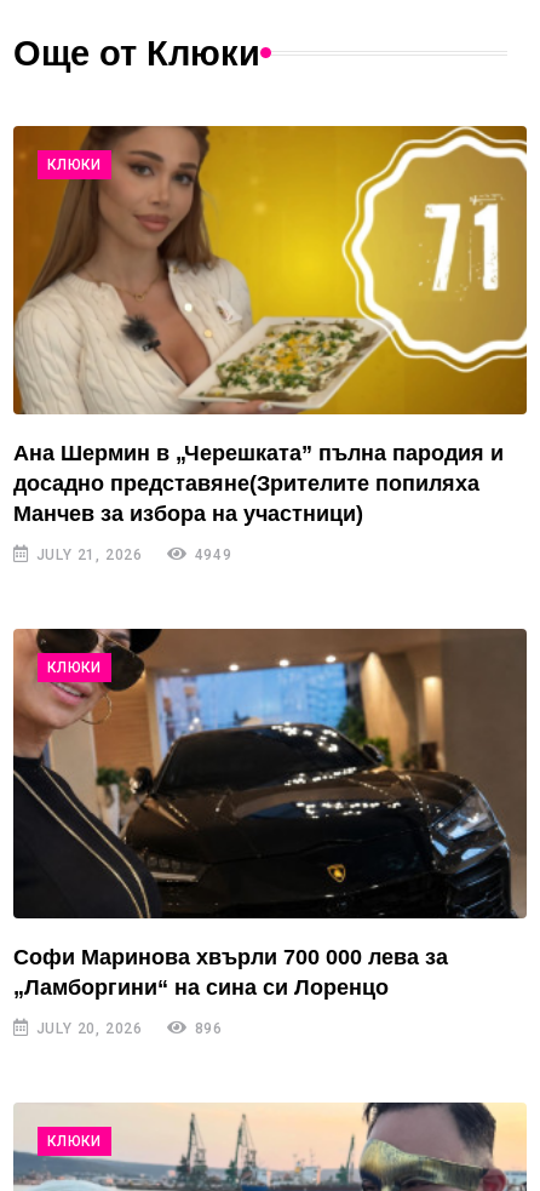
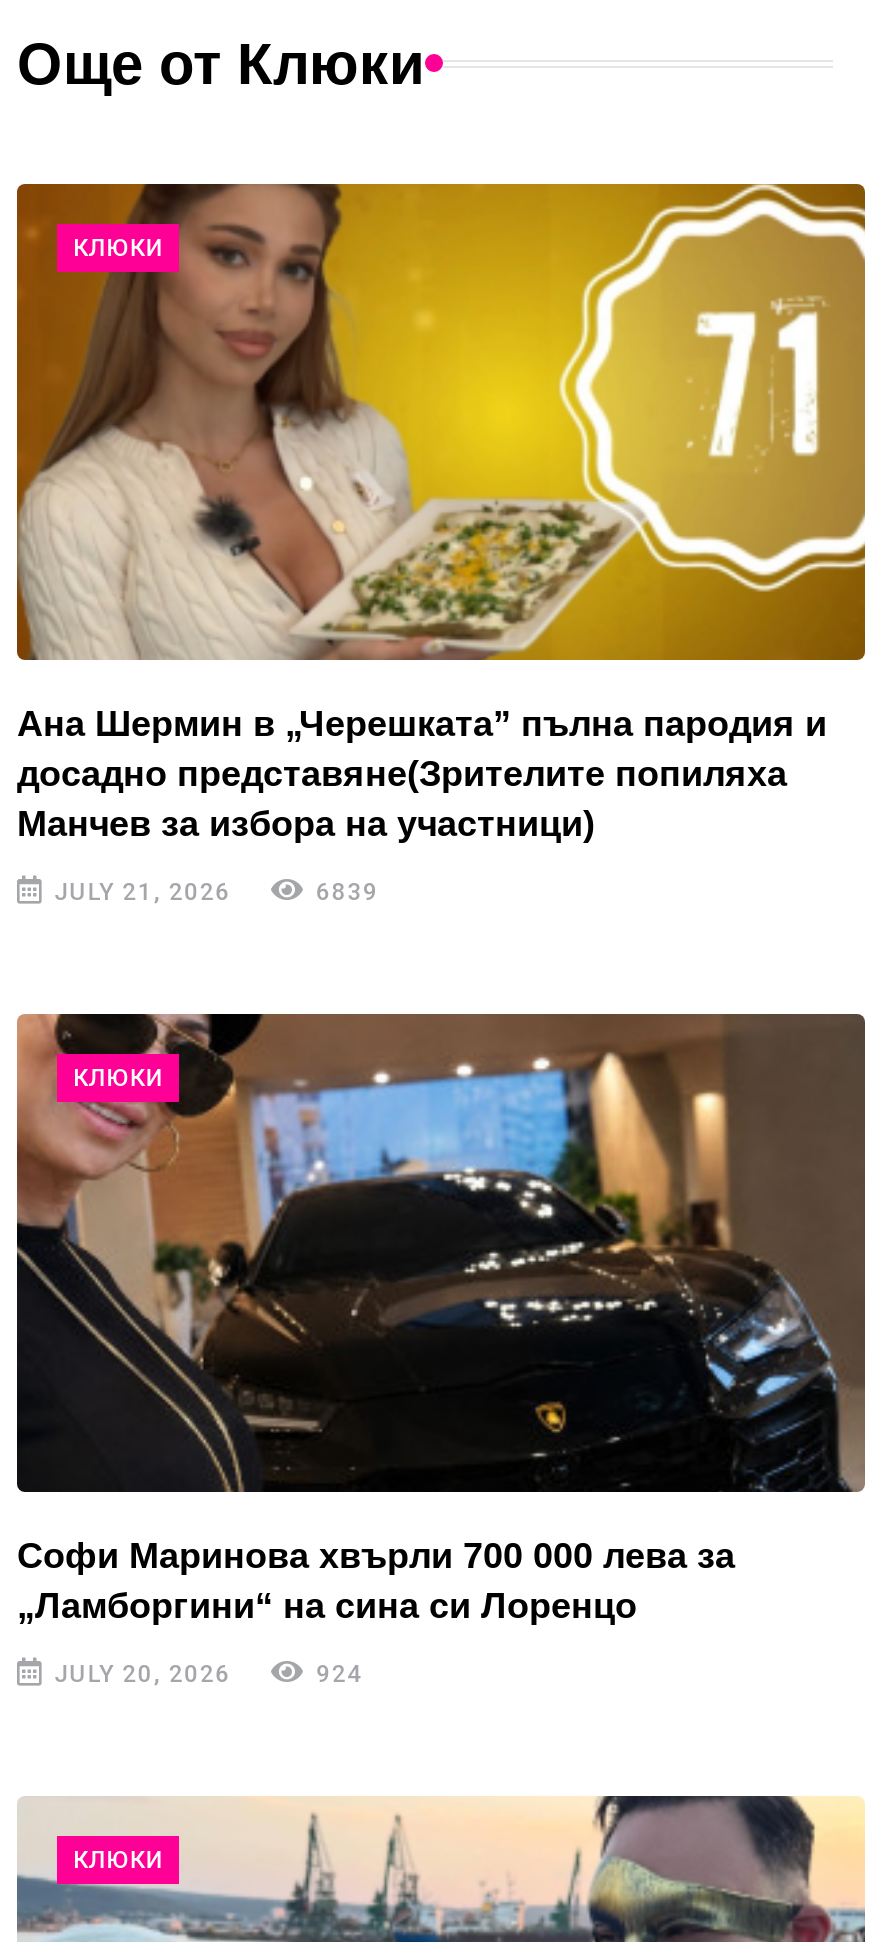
- 4949
+ 6839

- 896
+ 924
